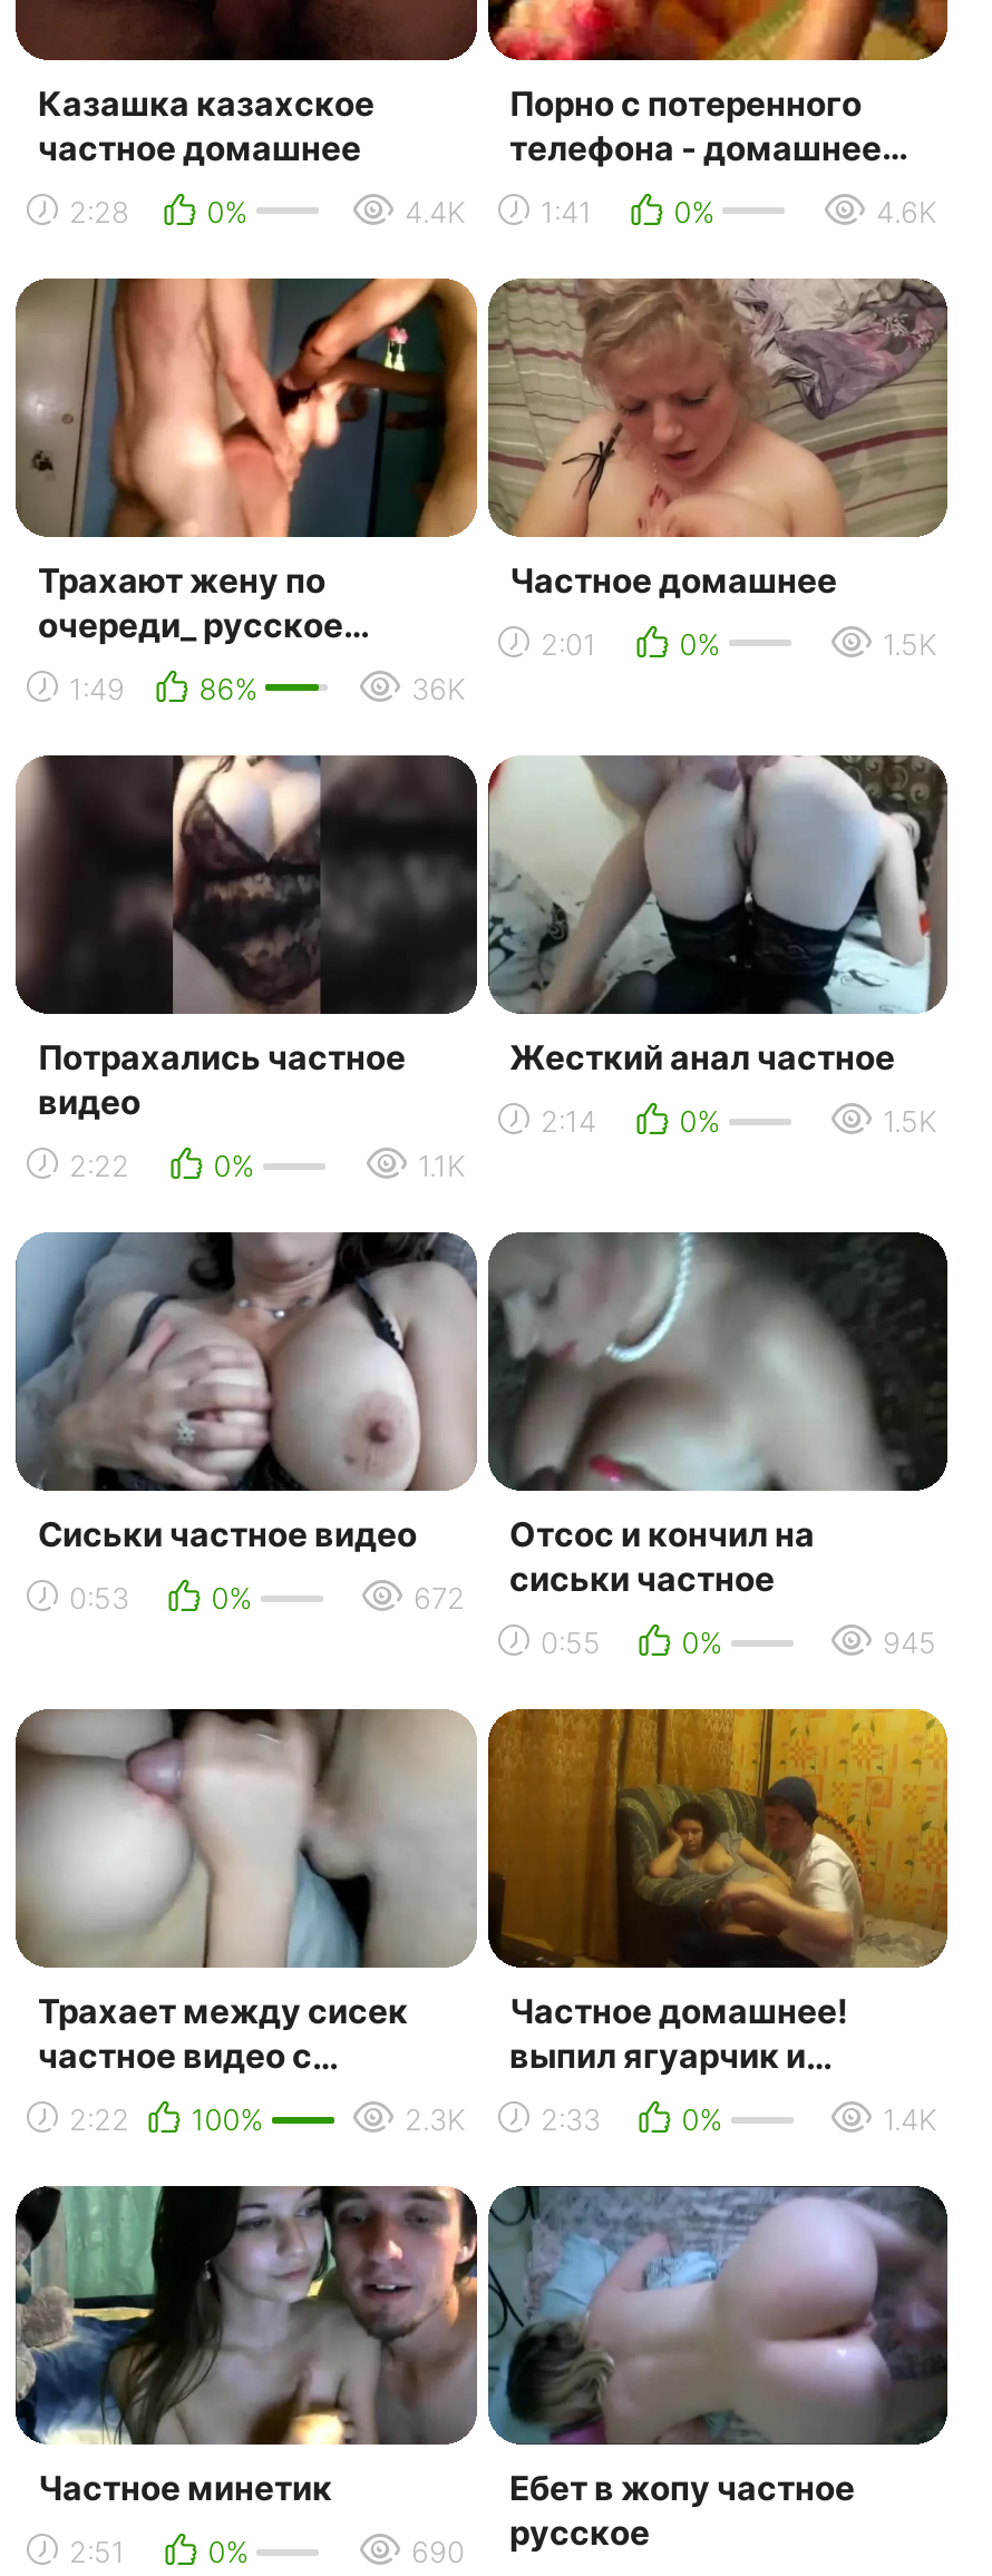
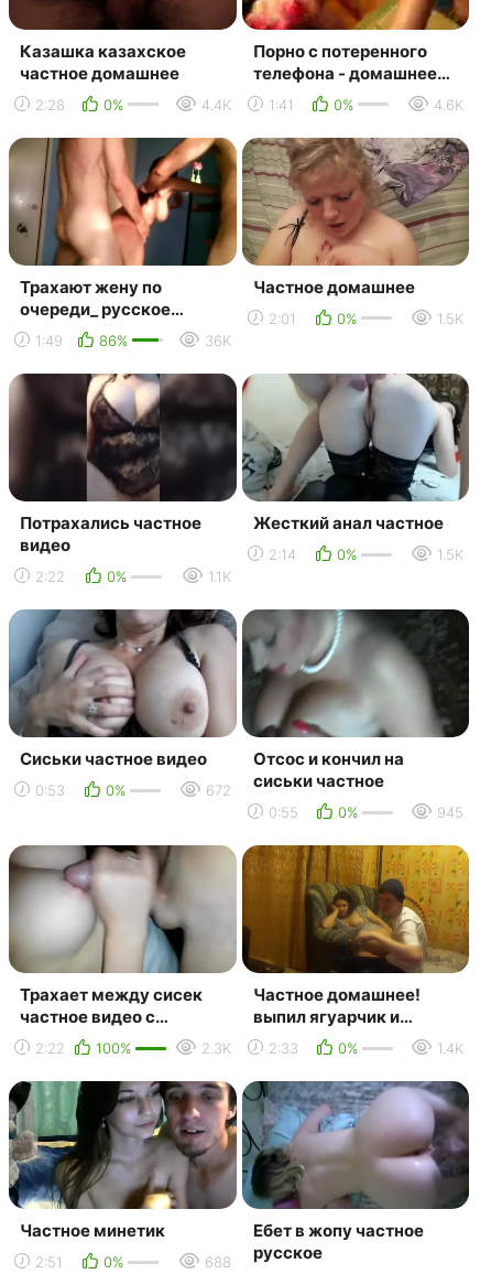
- 690 русское
+ 688 русское
